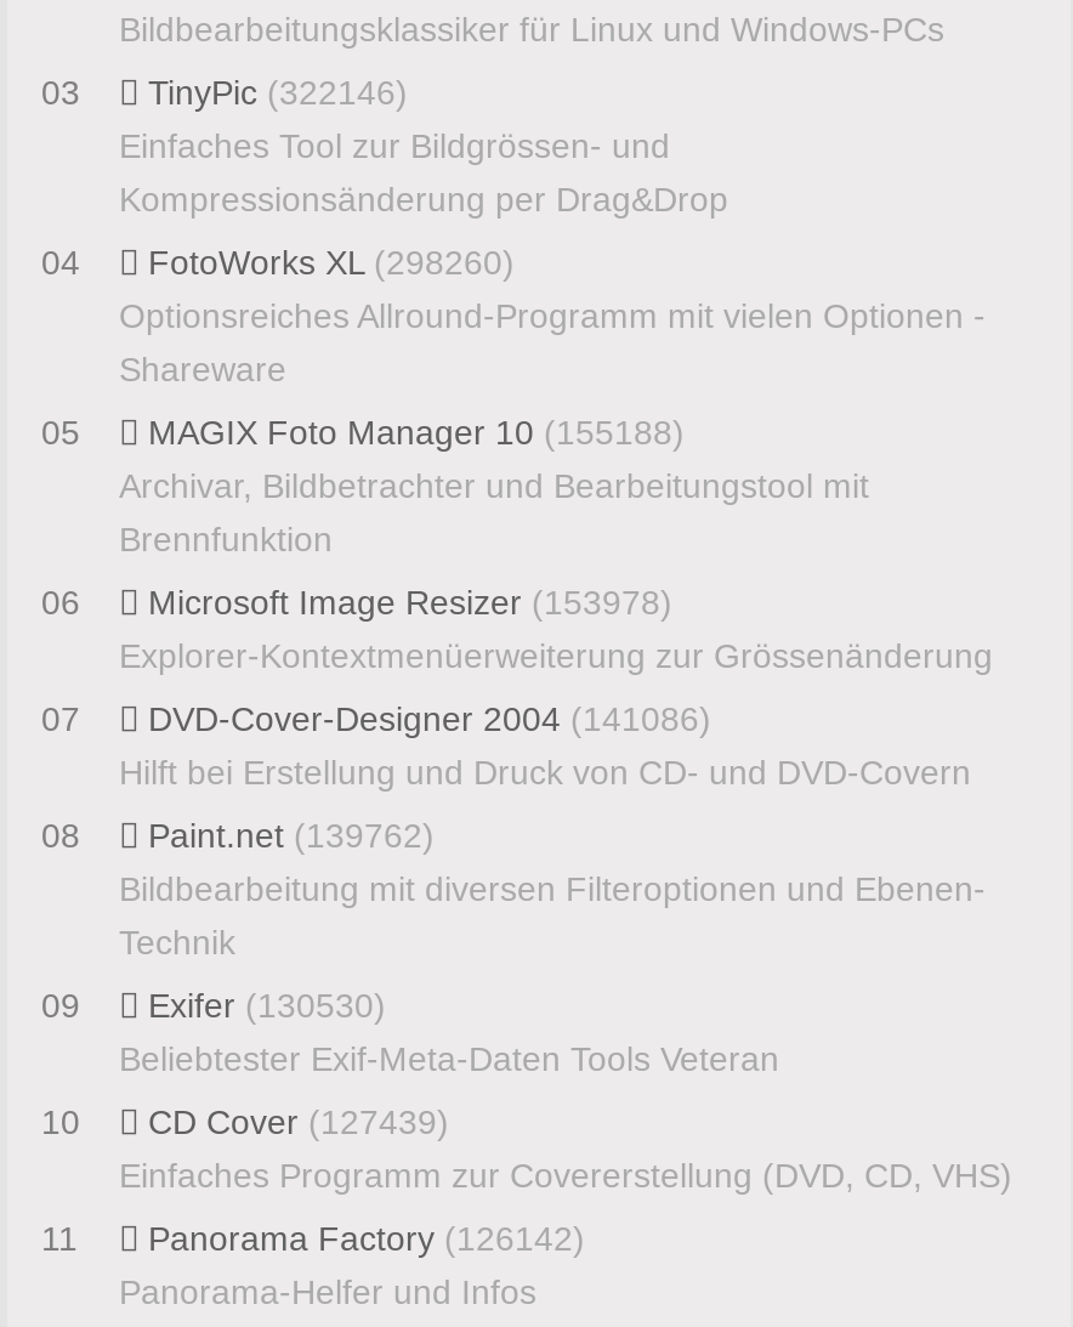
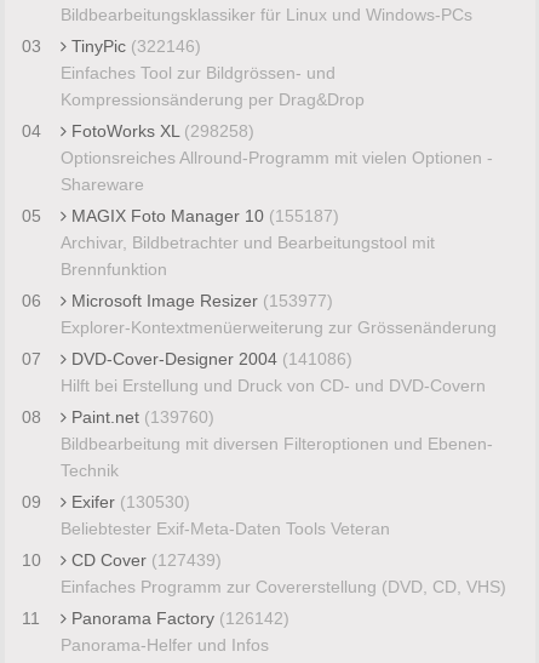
- 04 FotoWorks XL (298260)
+ 04 FotoWorks XL (298258)

- MAGIX Foto Manager 10 (155188)
+ MAGIX Foto Manager 10 (155187)

- Microsoft Image Resizer (153978)
+ Microsoft Image Resizer (153977)

- 08 Paint.net (139762)
+ 08 Paint.net (139760)
